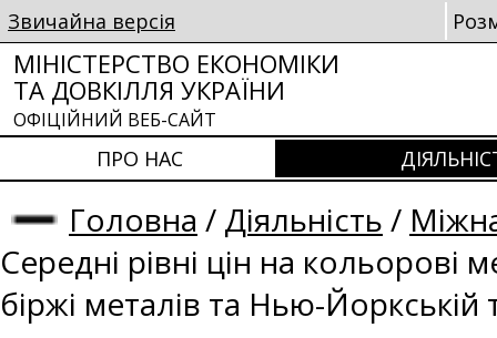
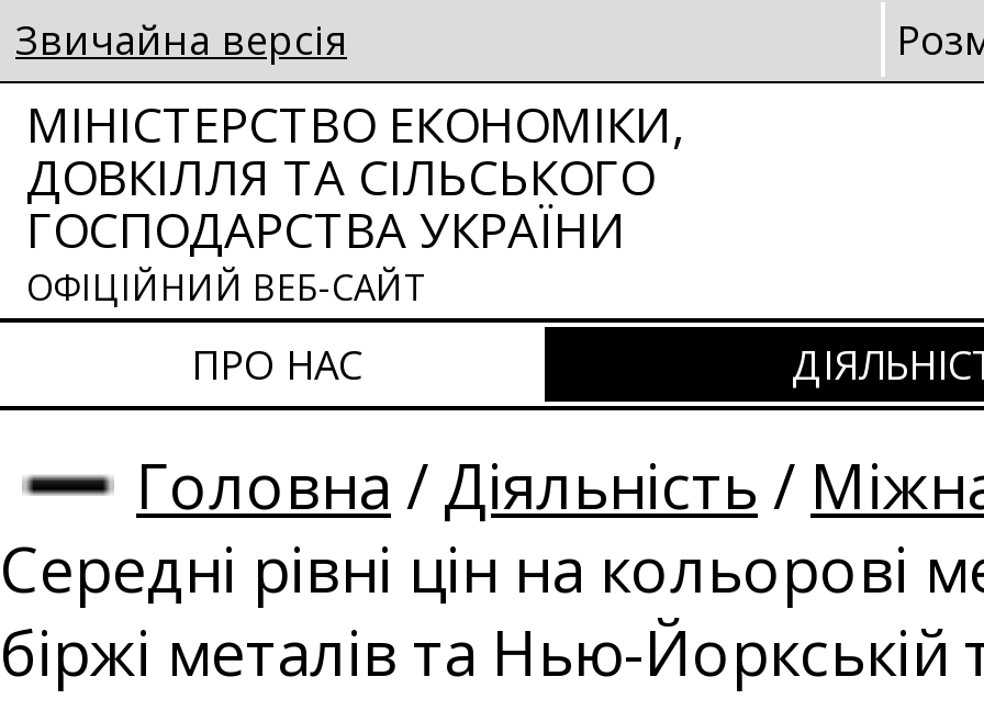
- МІНІСТЕРСТВО ЕКОНОМІКИ
- ТА ДОВКІЛЛЯ УКРАЇНИ
+ МІНІСТЕРСТВО ЕКОНОМІКИ,
+ ДОВКІЛЛЯ ТА СІЛЬСЬКОГО
+ ГОСПОДАРСТВА УКРАЇНИ
